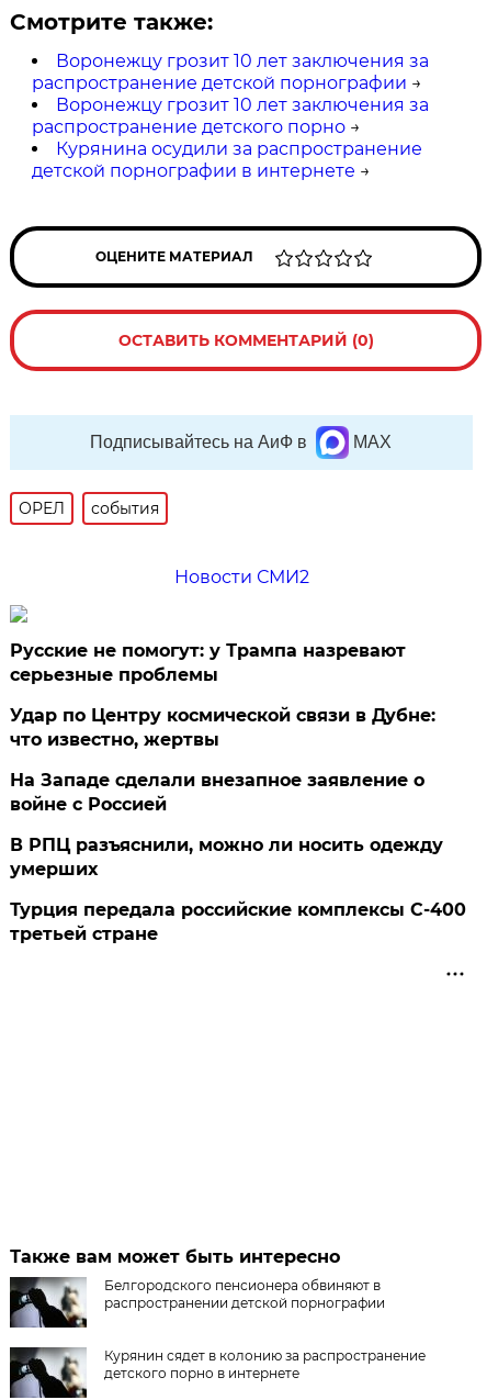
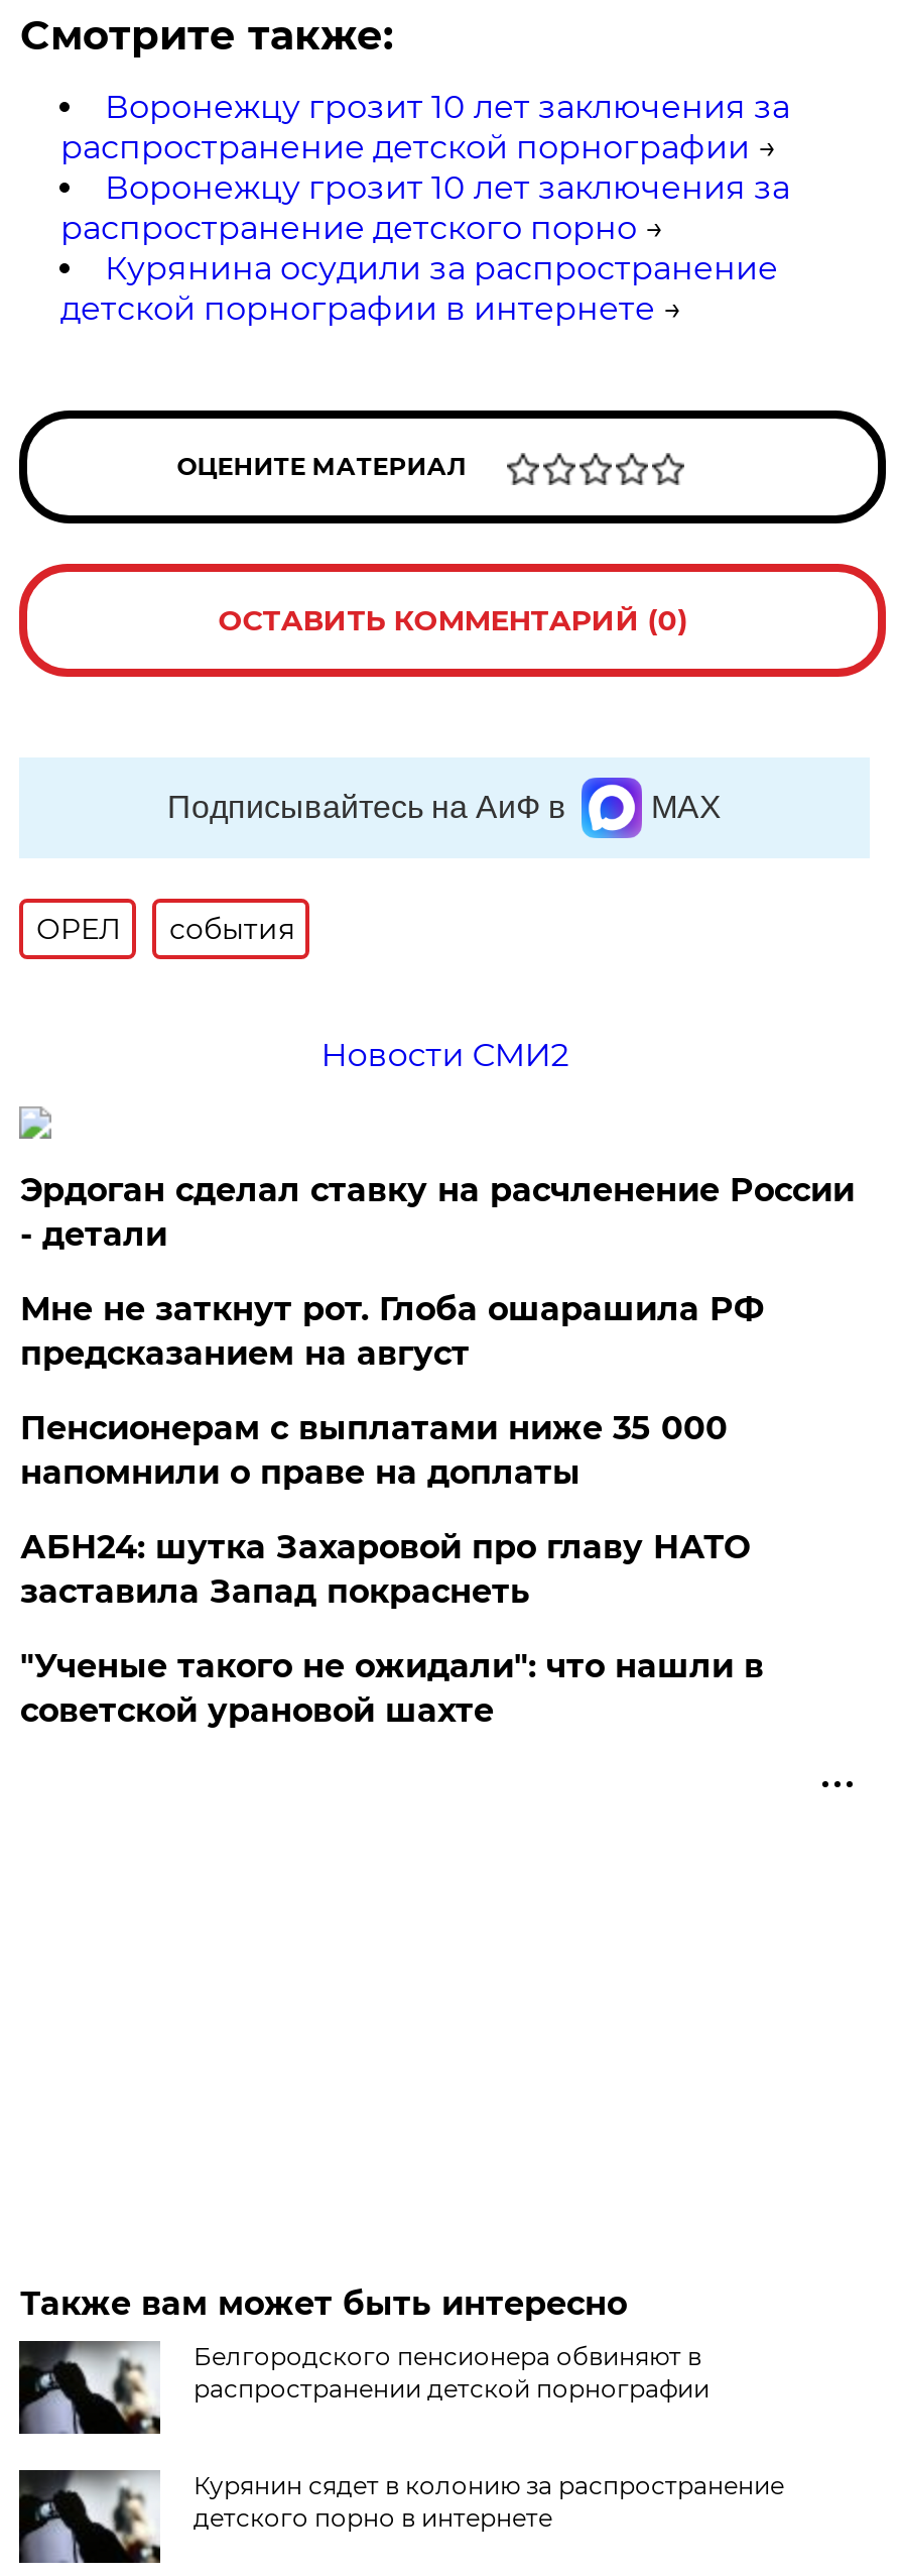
- Русские не помогут: у Трампа назревают
- серьезные проблемы
+ Эрдоган сделал ставку на расчленение России
+ - детали

- Удар по Центру космической связи в Дубне:
- что известно, жертвы
+ Мне не заткнут рот. Глоба ошарашила РФ
+ предсказанием на август

- На Западе сделали внезапное заявление о
- войне с Россией
+ Пенсионерам с выплатами ниже 35 000
+ напомнили о праве на доплаты

- В РПЦ разъяснили, можно ли носить одежду
- умерших
+ АБН24: шутка Захаровой про главу НАТО
+ заставила Запад покраснеть

- Турция передала российские комплексы С-400
- третьей стране
+ "Ученые такого не ожидали": что нашли в
+ советской урановой шахте
